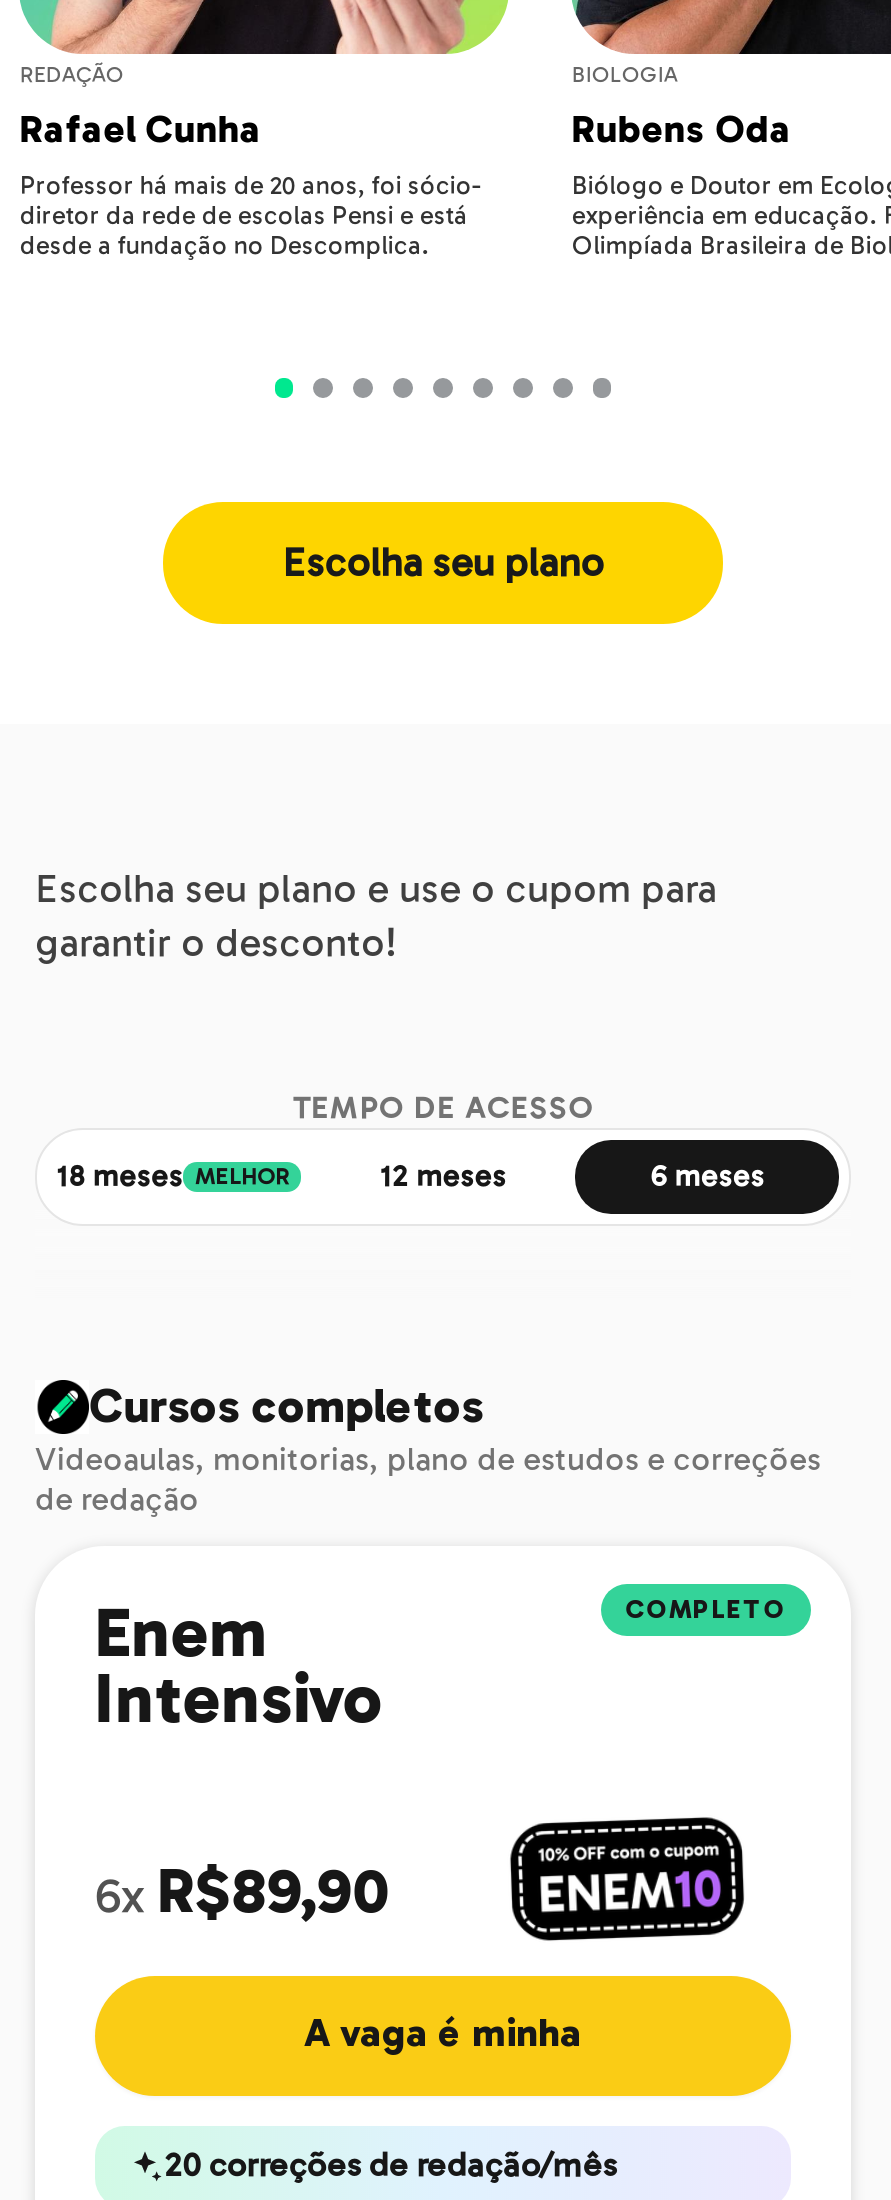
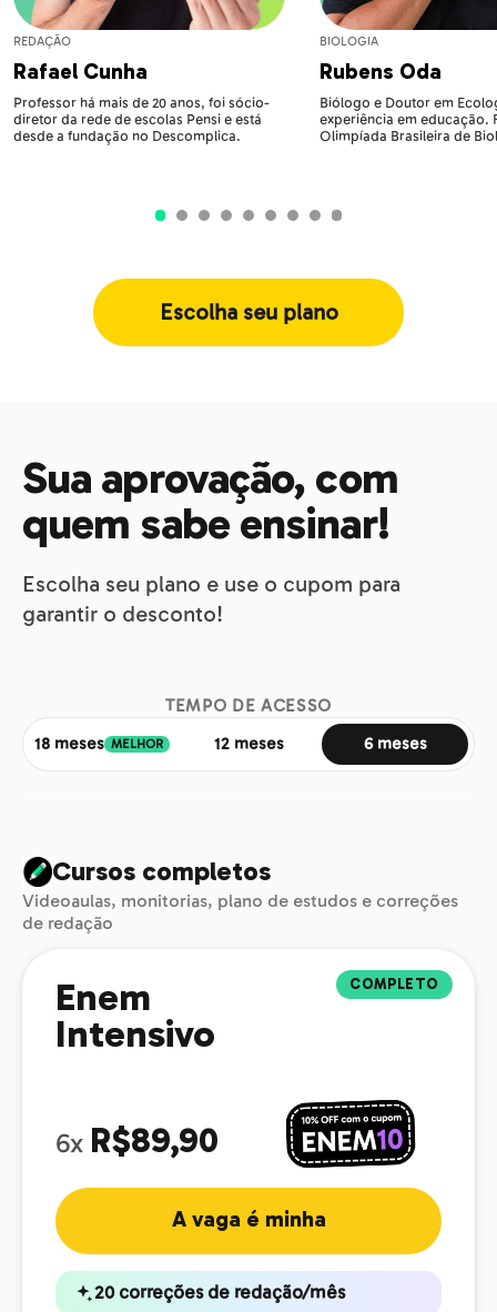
+ Sua aprovação, com
+ quem sabe ensinar!
